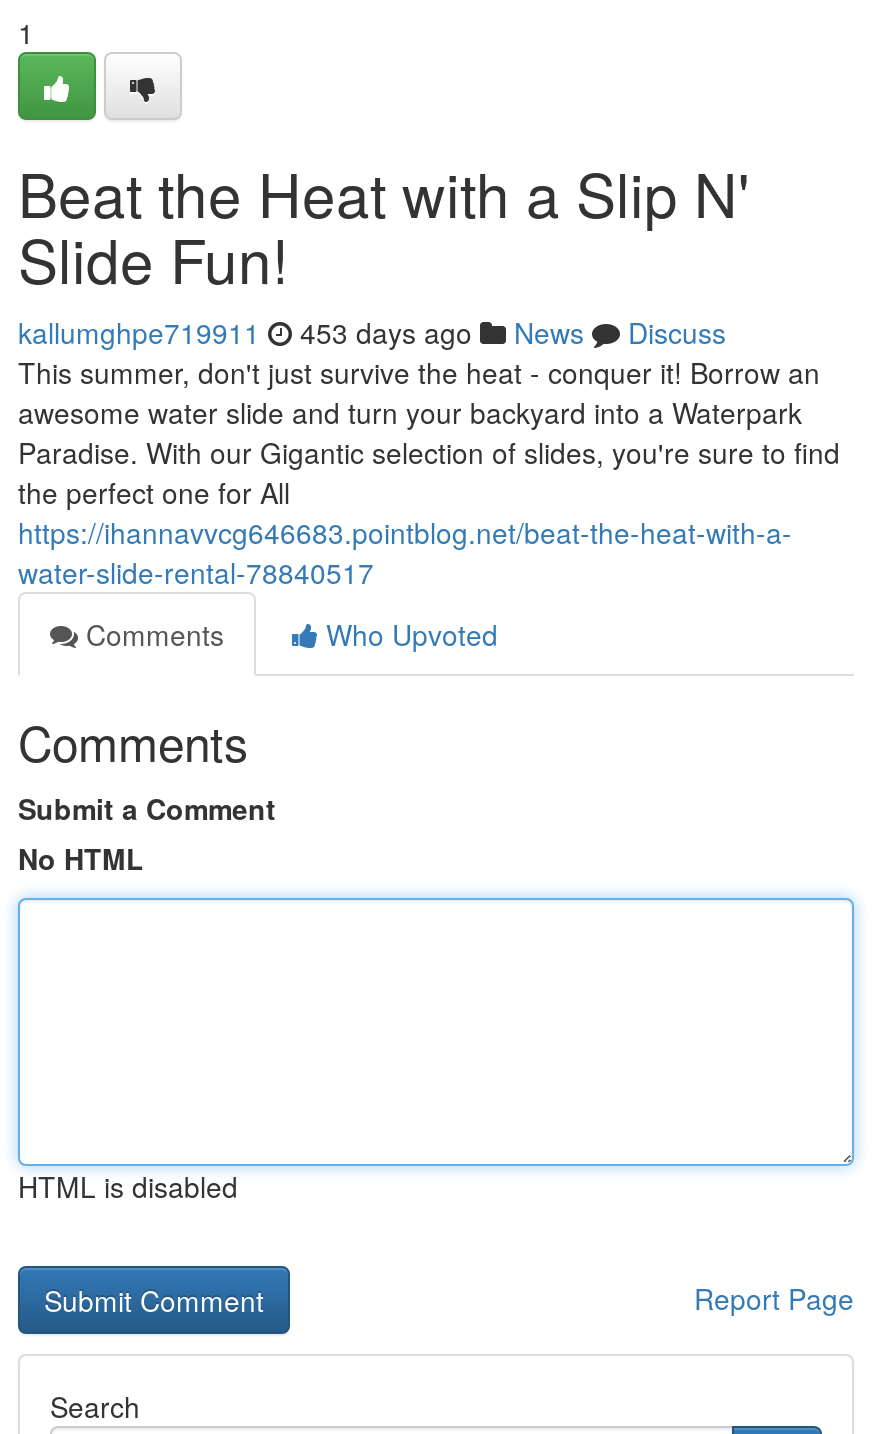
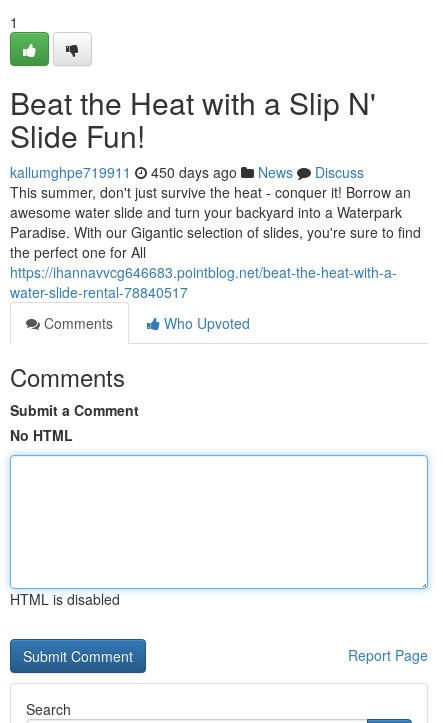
- kallumghpe719911 453 days ago News Discuss
+ kallumghpe719911 450 days ago News Discuss
